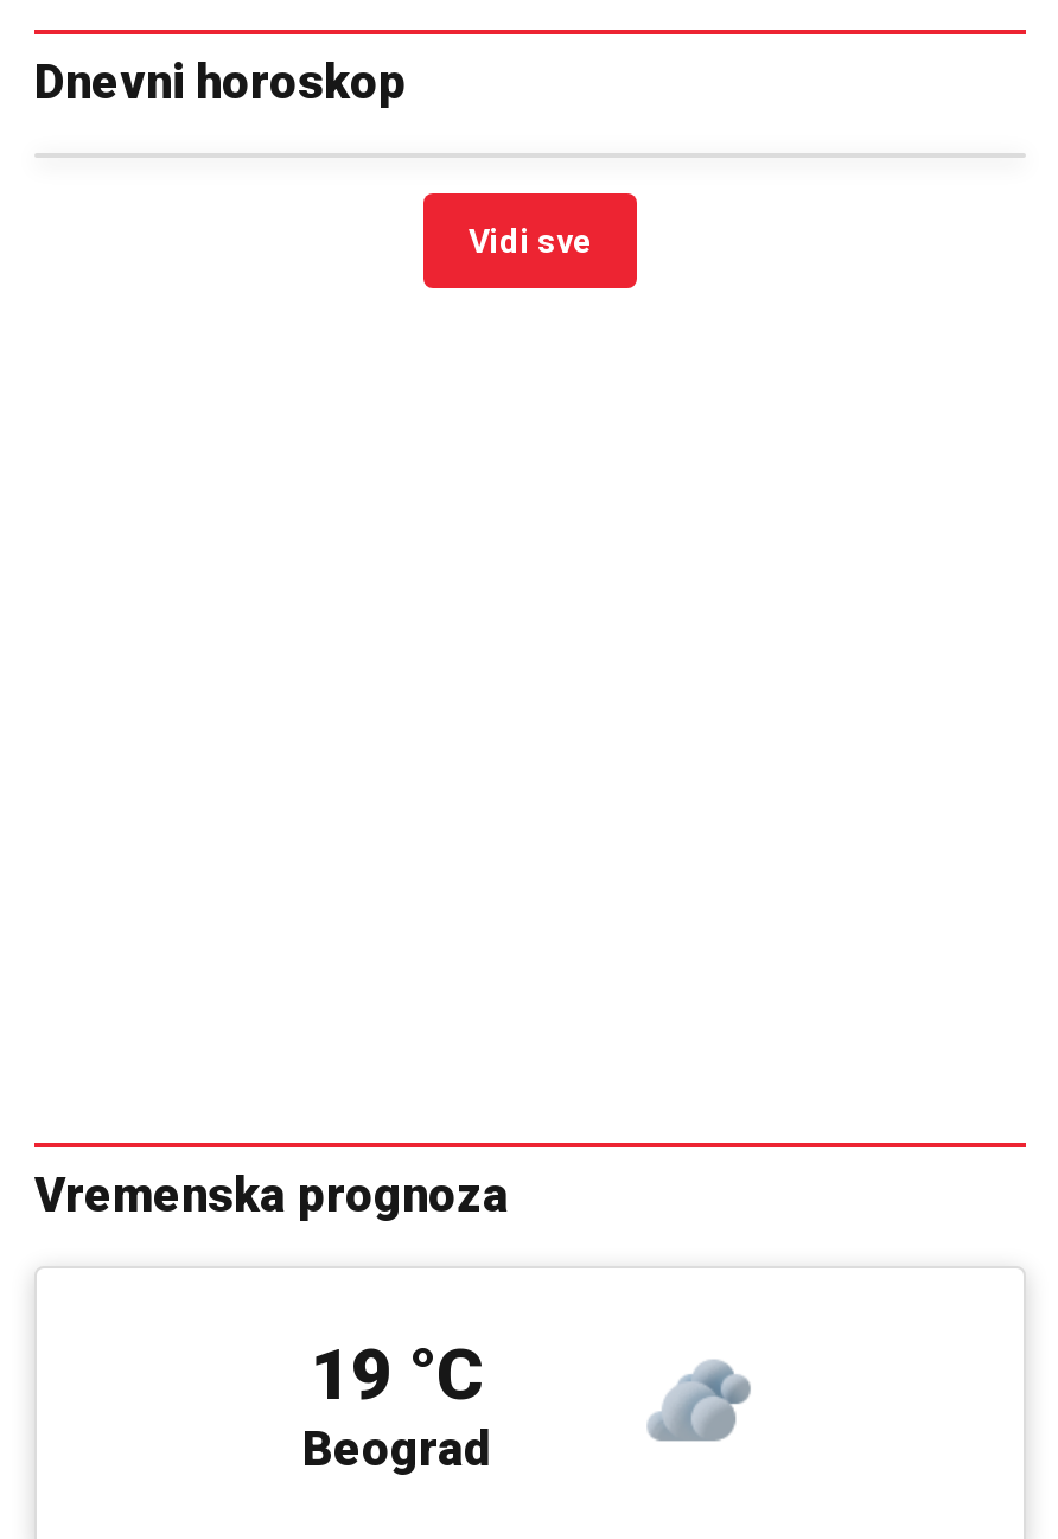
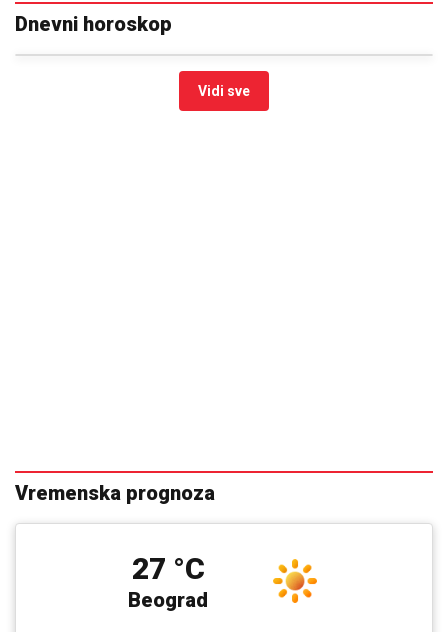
- 19 °C
+ 27 °C

- [image]
+ [image]
